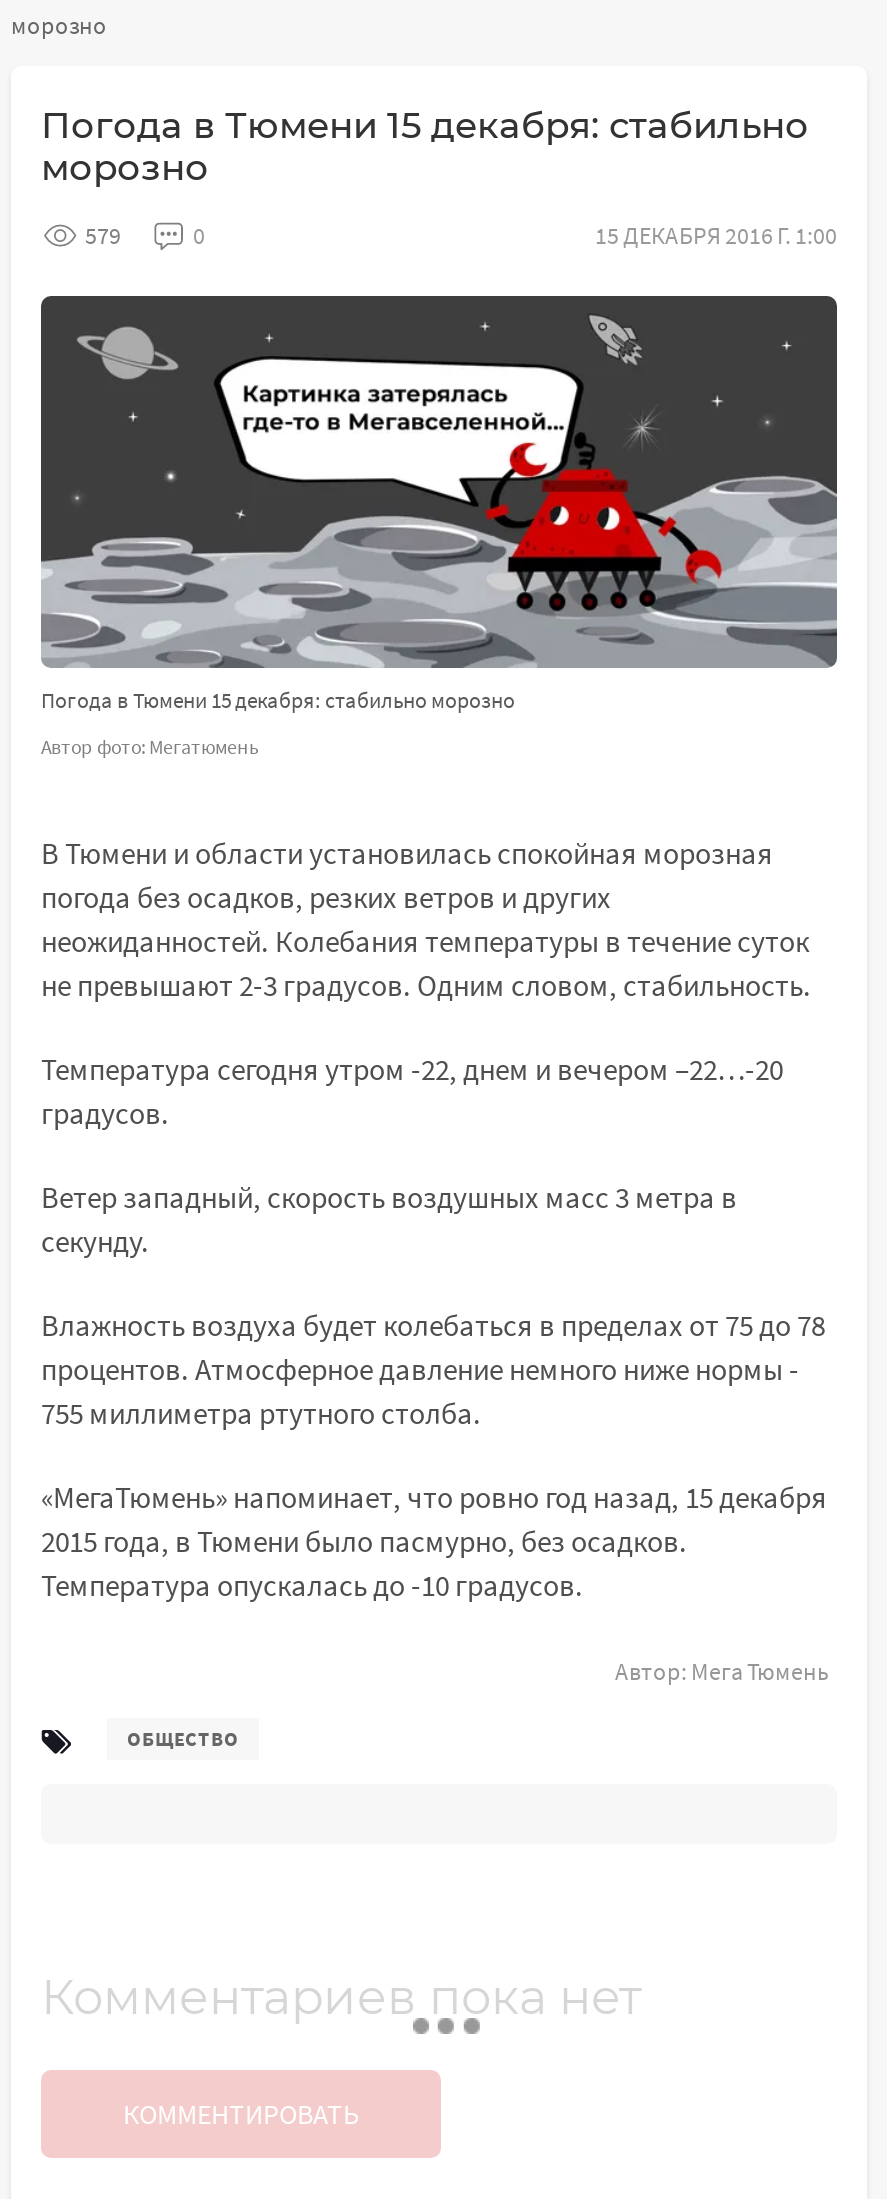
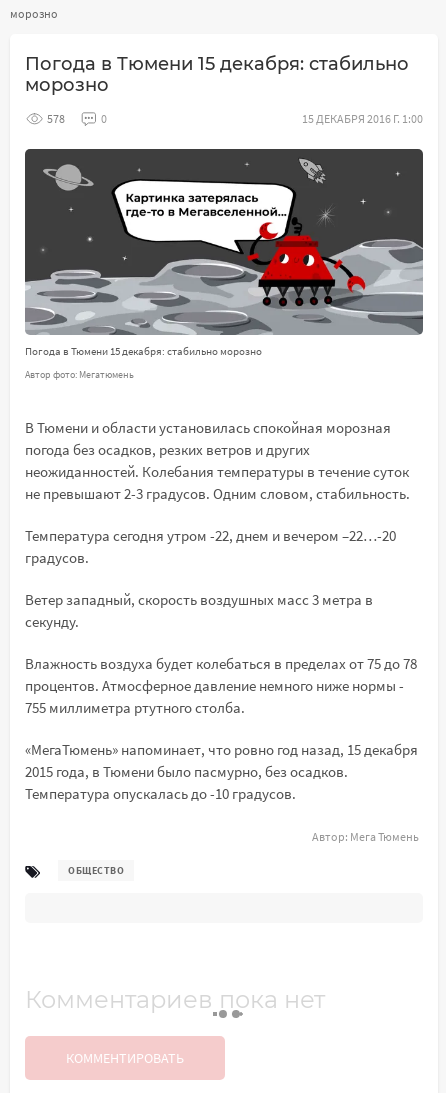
- 579
+ 578
